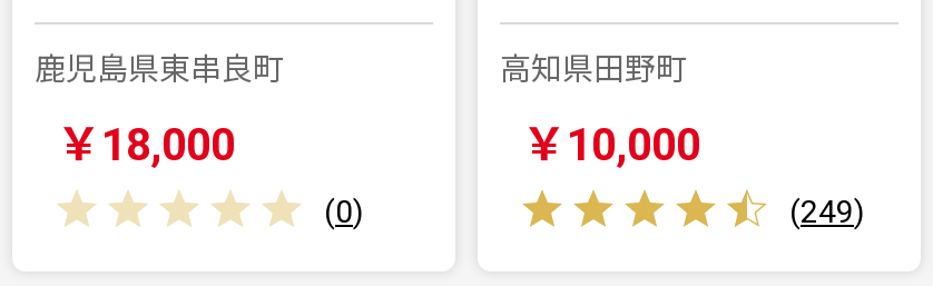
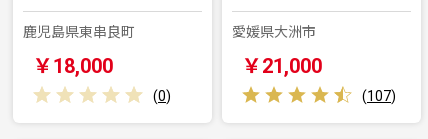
- 高知県田野町
+ 愛媛県大洲市

- ￥10,000
- (249)
+ ￥21,000
+ (107)
